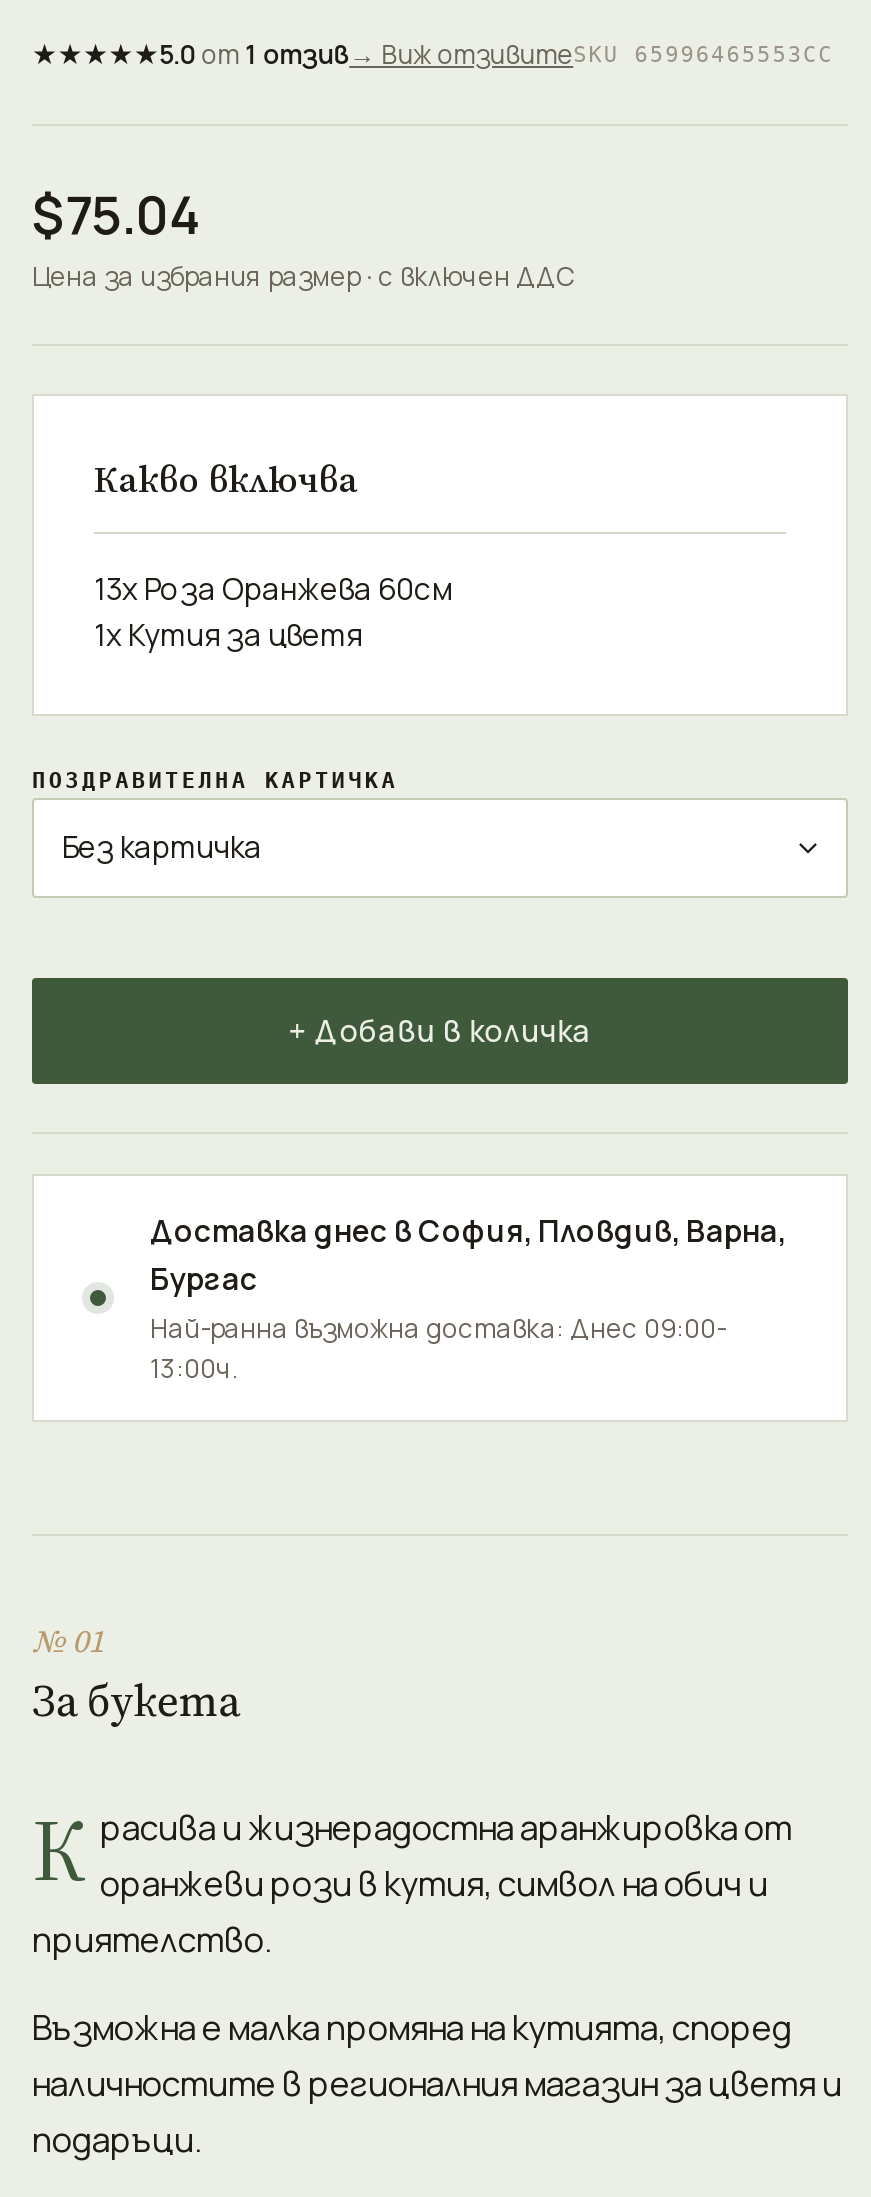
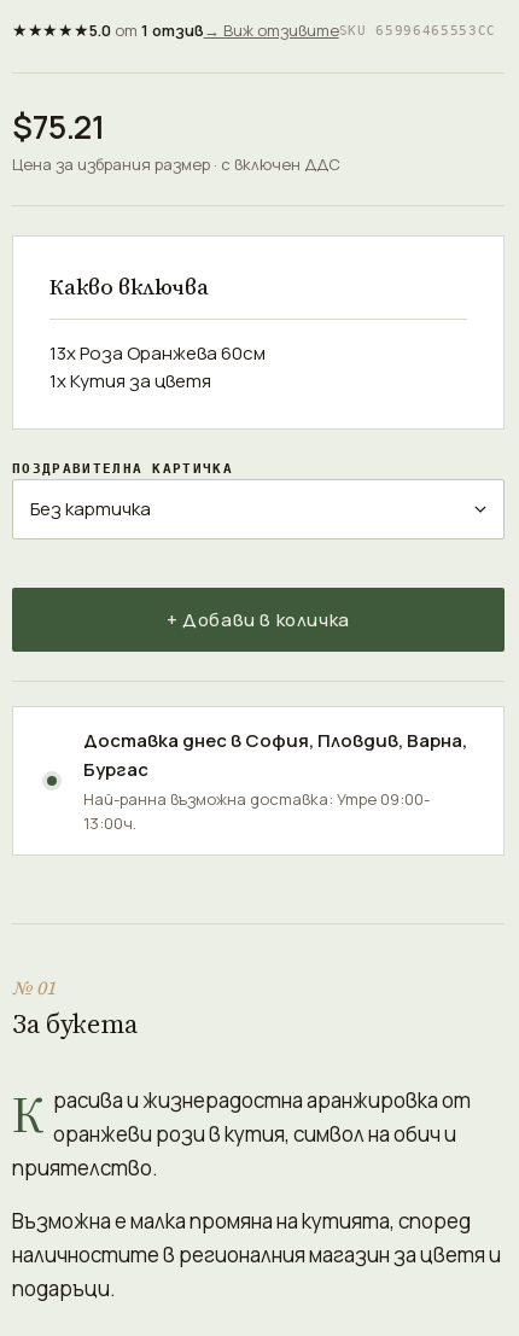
- $75.04
+ $75.21

- Най-ранна възможна доставка: Днес 09:00-
+ Най-ранна възможна доставка: Утре 09:00-
